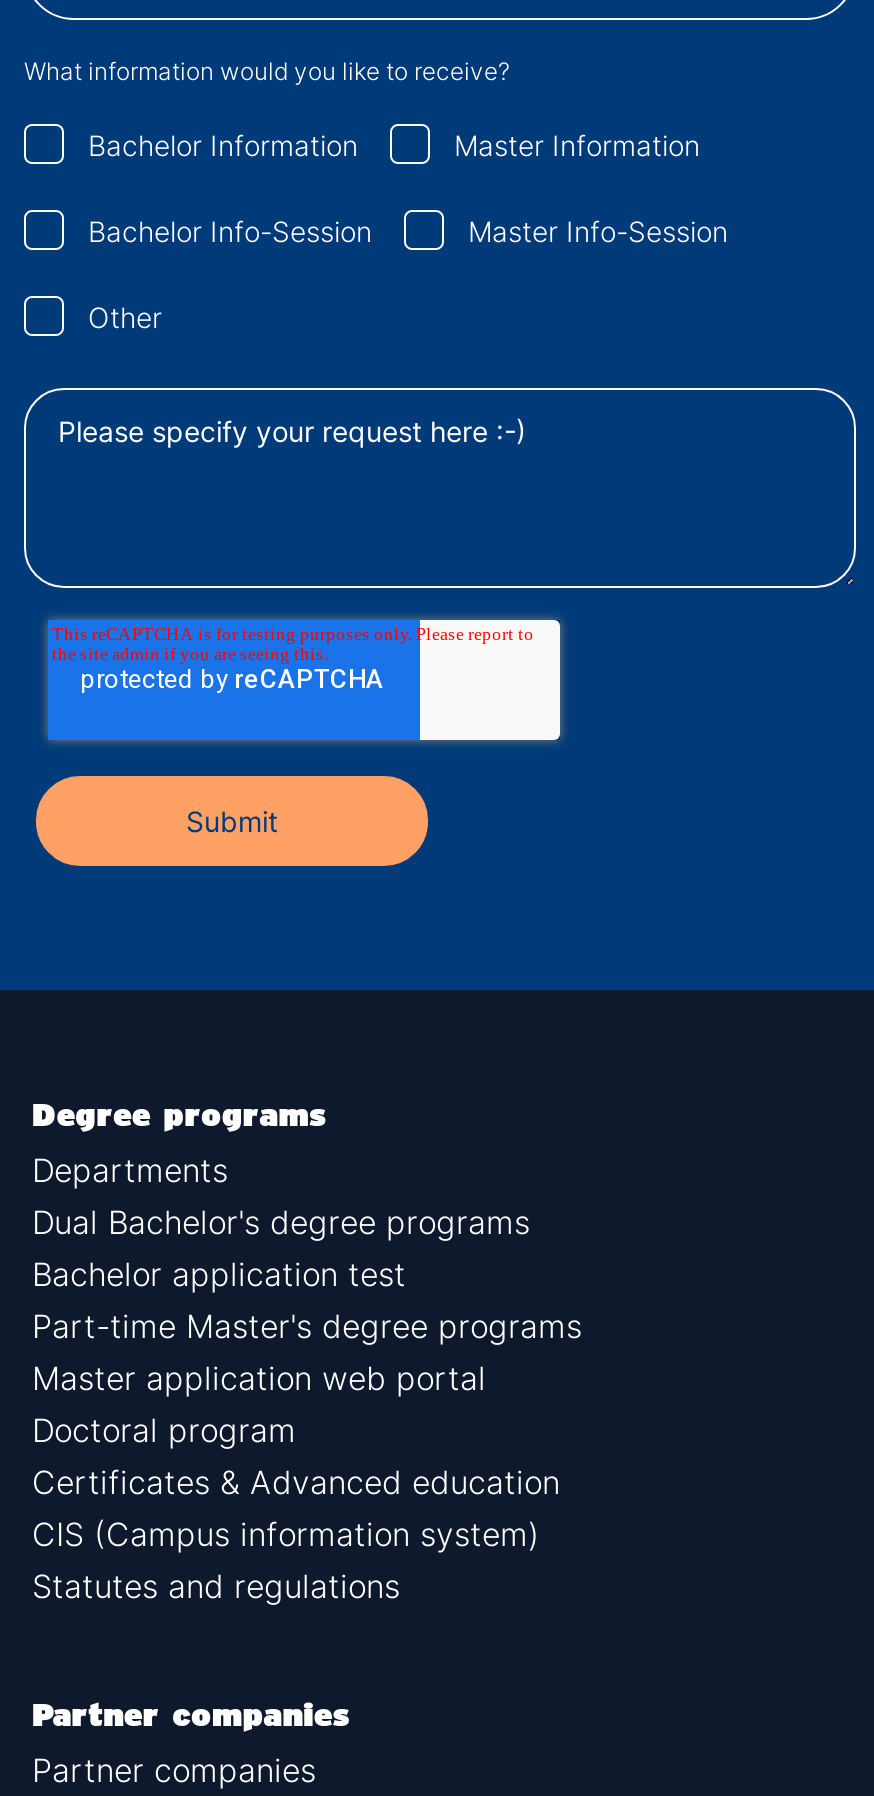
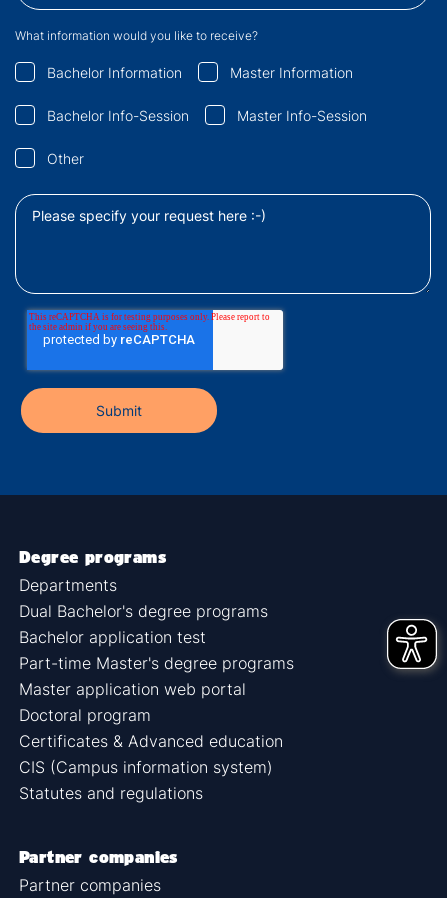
+ [image]
